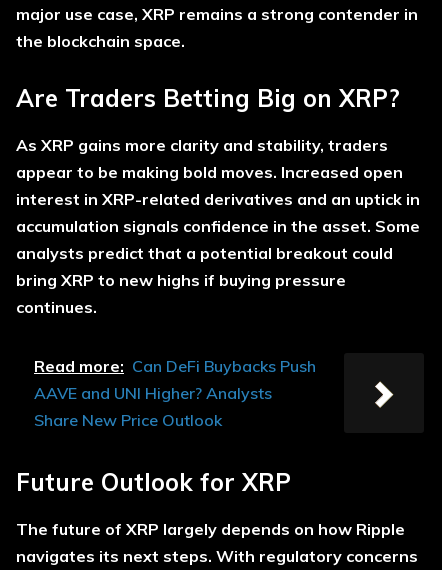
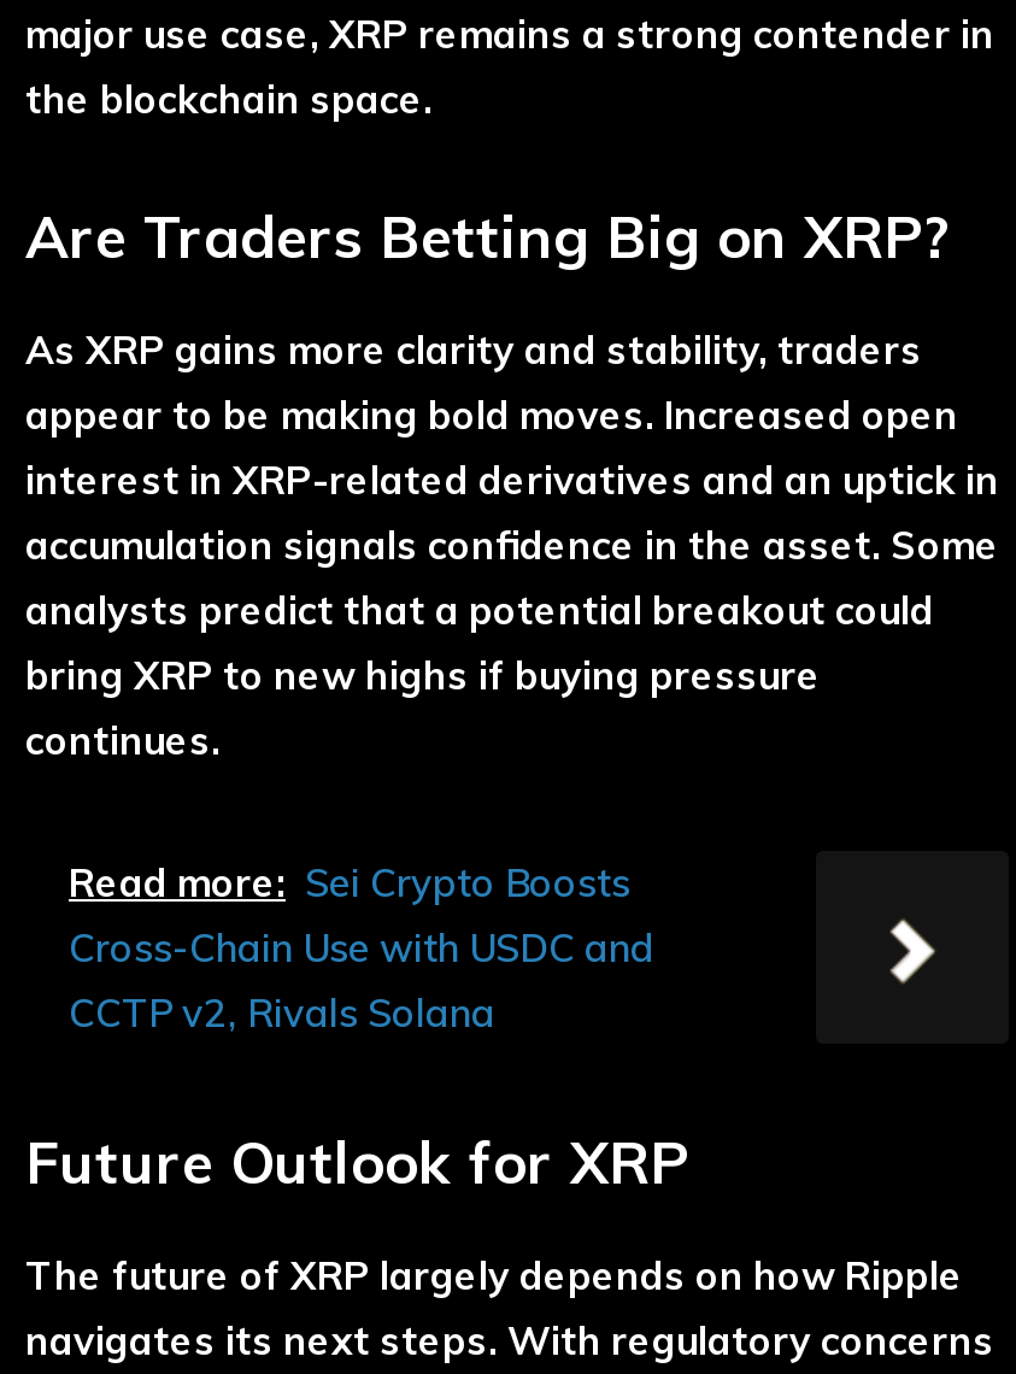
- Read more: Can DeFi Buybacks Push
- AAVE and UNI Higher? Analysts
- Share New Price Outlook
+ Read more: Sei Crypto Boosts
+ Cross-Chain Use with USDC and
+ CCTP v2, Rivals Solana
